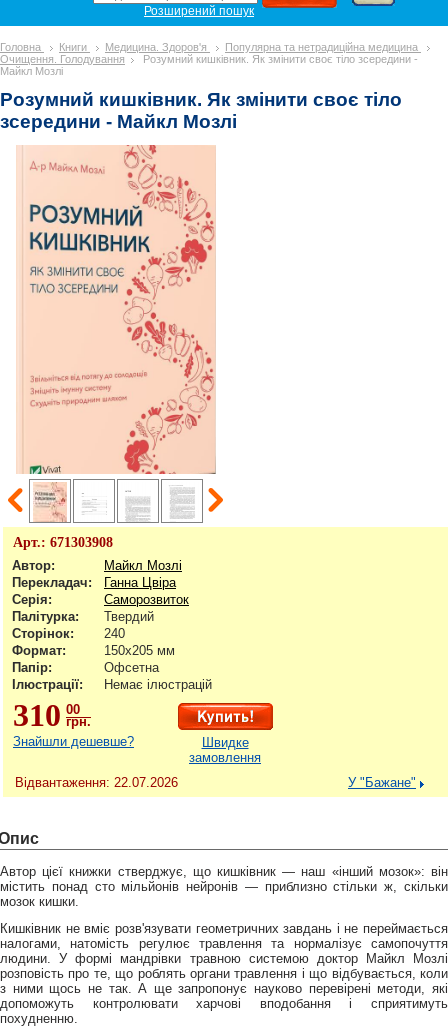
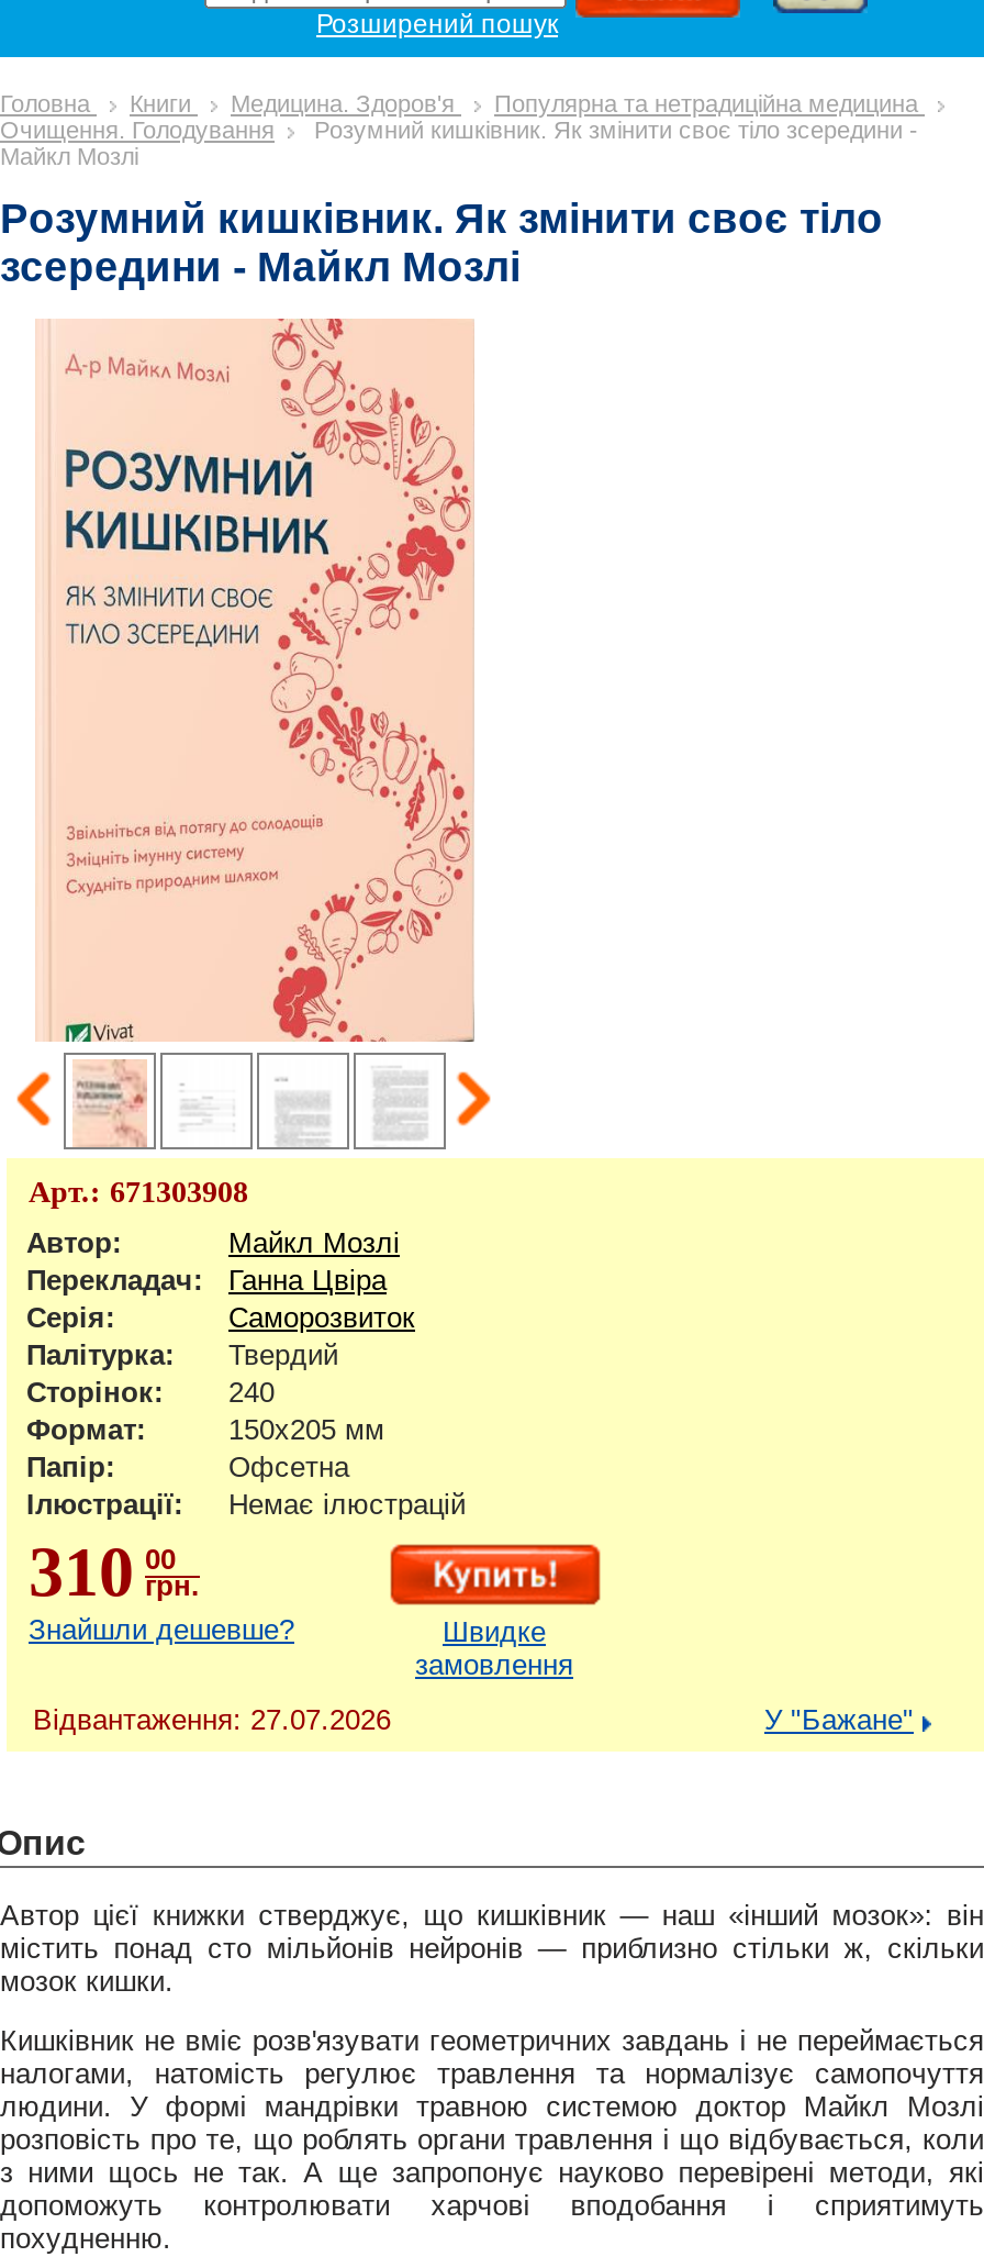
- Відвантаження: 22.07.2026
+ Відвантаження: 27.07.2026
